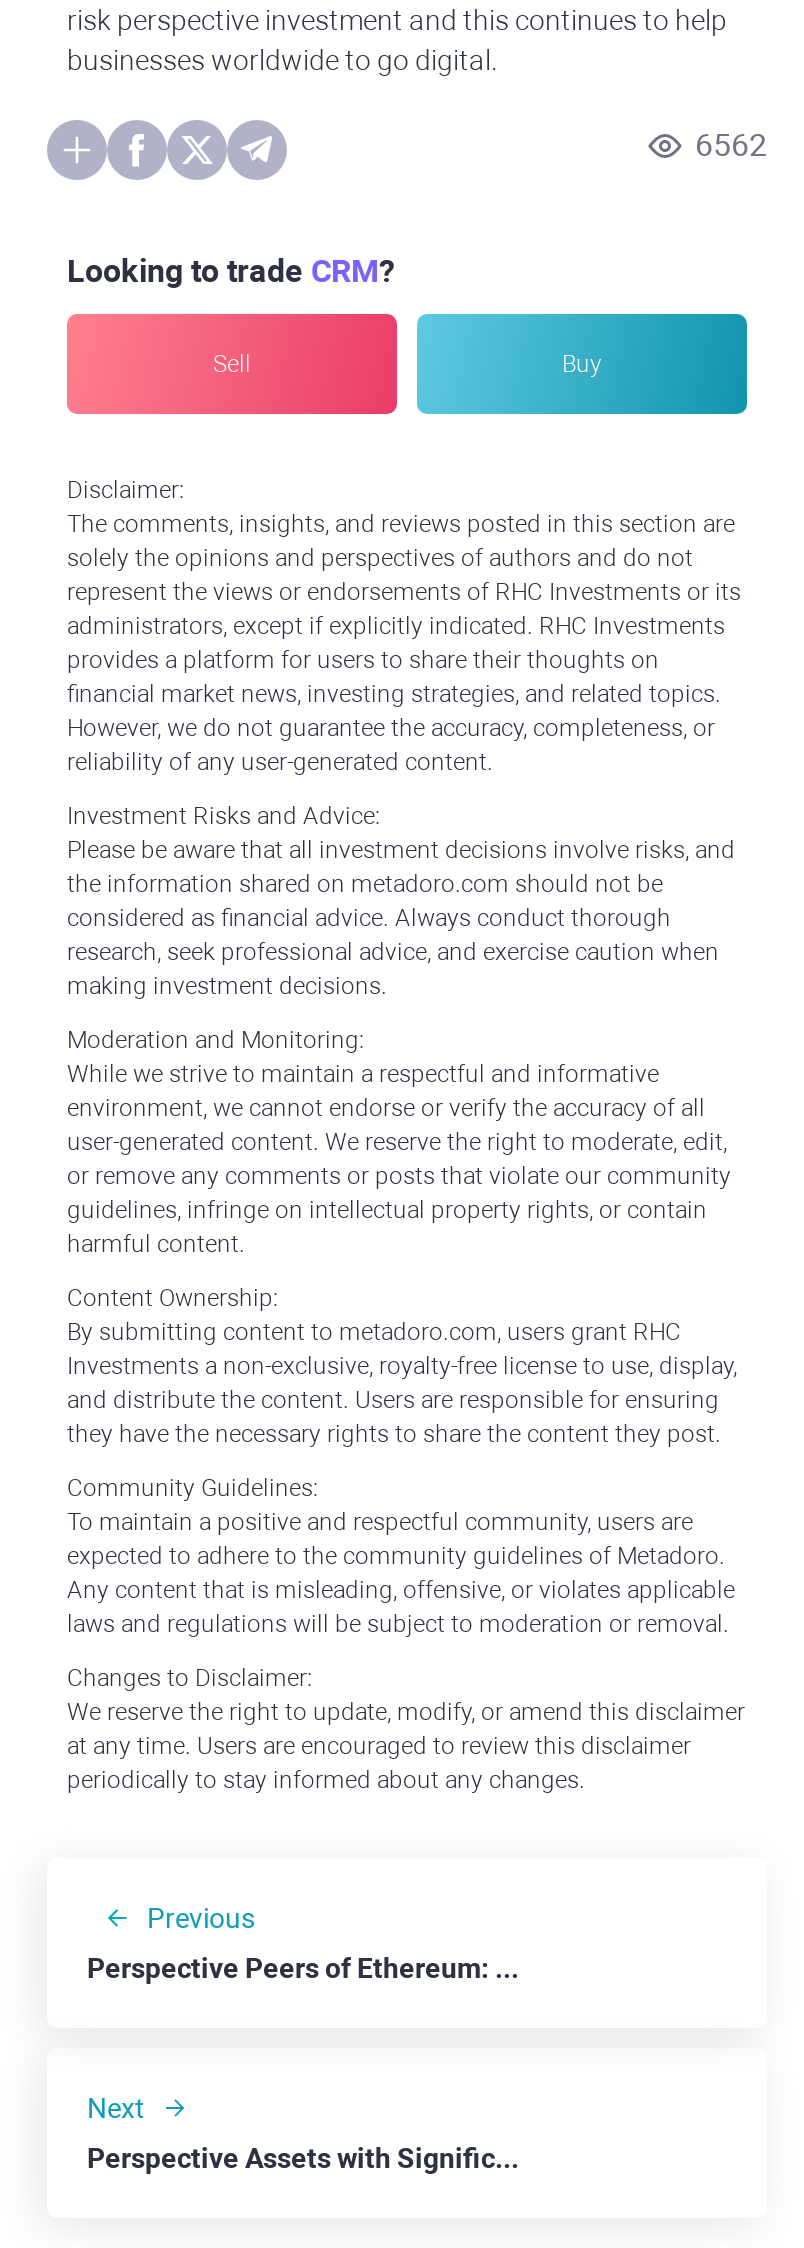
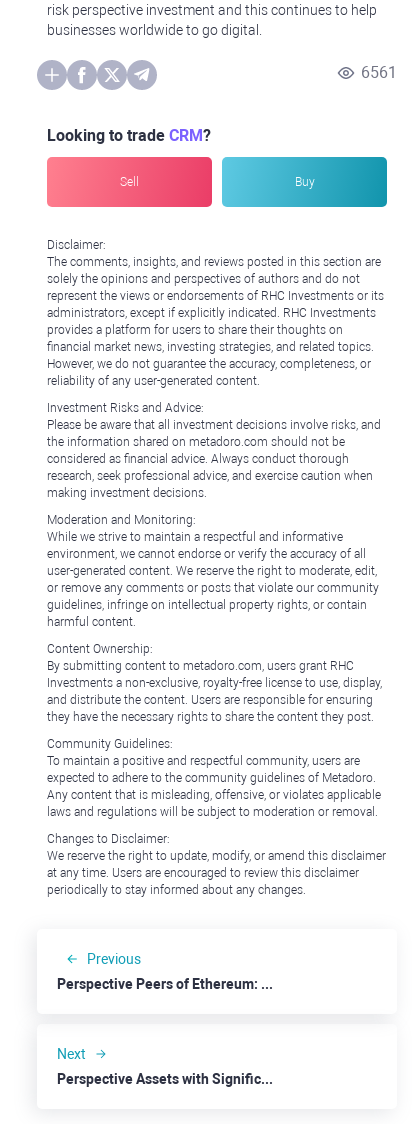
- 6562
+ 6561
